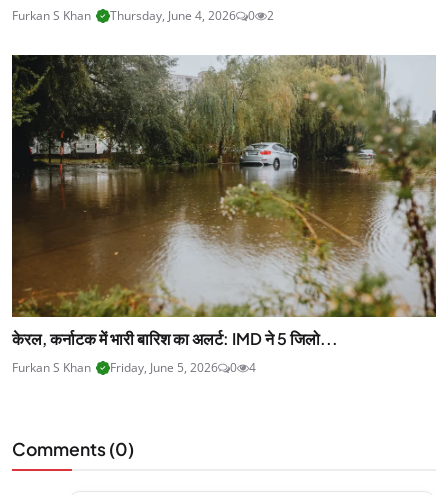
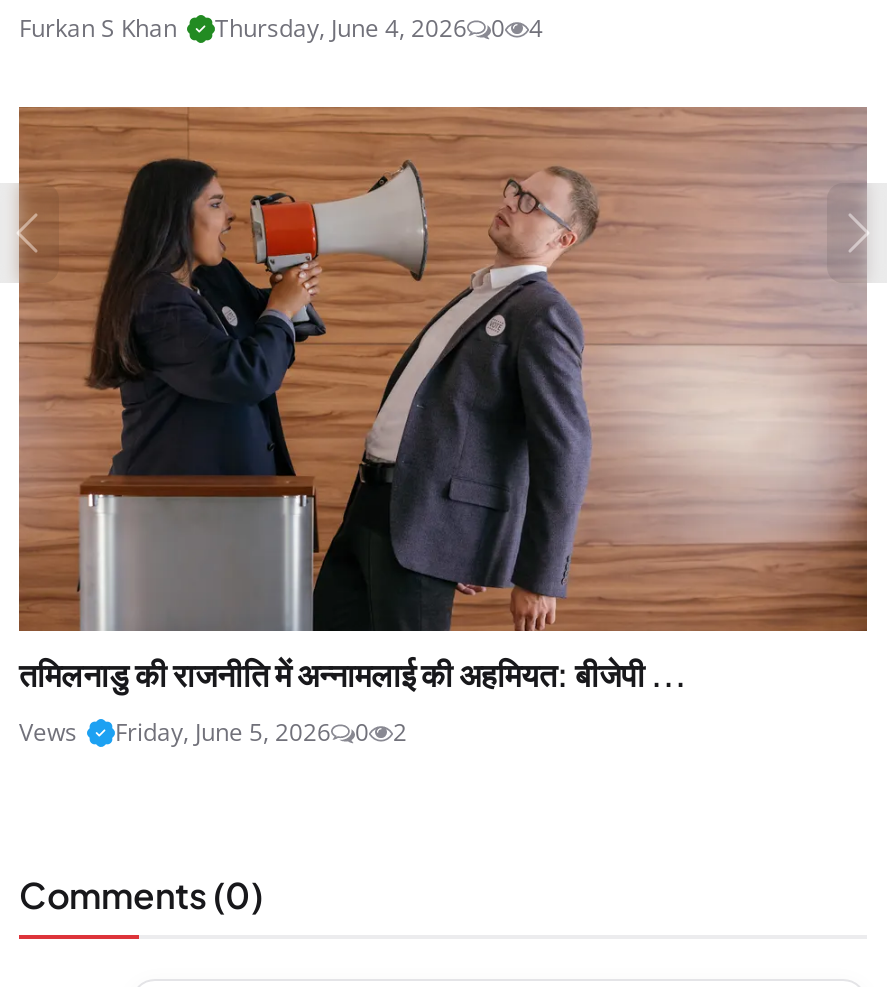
- Furkan S Khan Thursday, June 4, 2026 0 2
+ Furkan S Khan Thursday, June 4, 2026 0 4

- [image]
- केरल, कर्नाटक में भारी बारिश का अलर्ट: IMD ने 5 जिलो...
+ [image]
+ तमिलनाडु की राजनीति में अन्नामलाई की अहमियत: बीजेपी ...

- Furkan S Khan
+ Vews

- 4
+ 2
